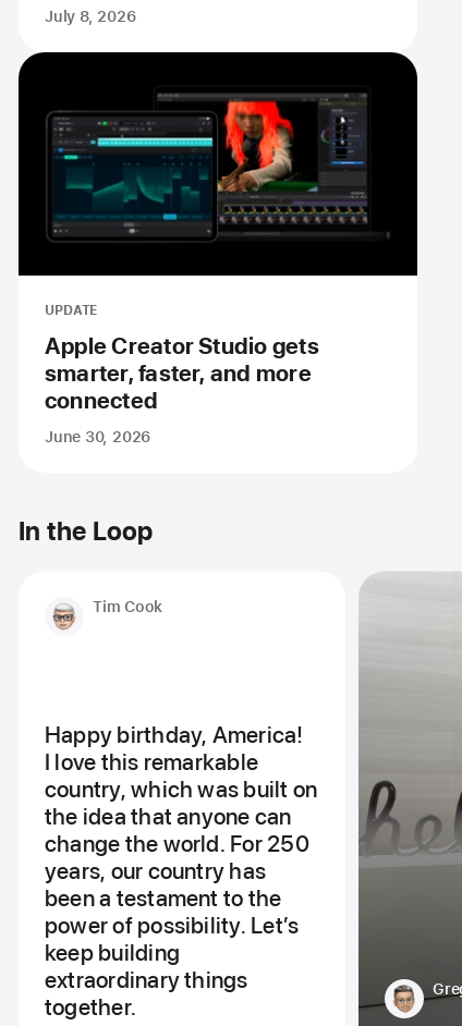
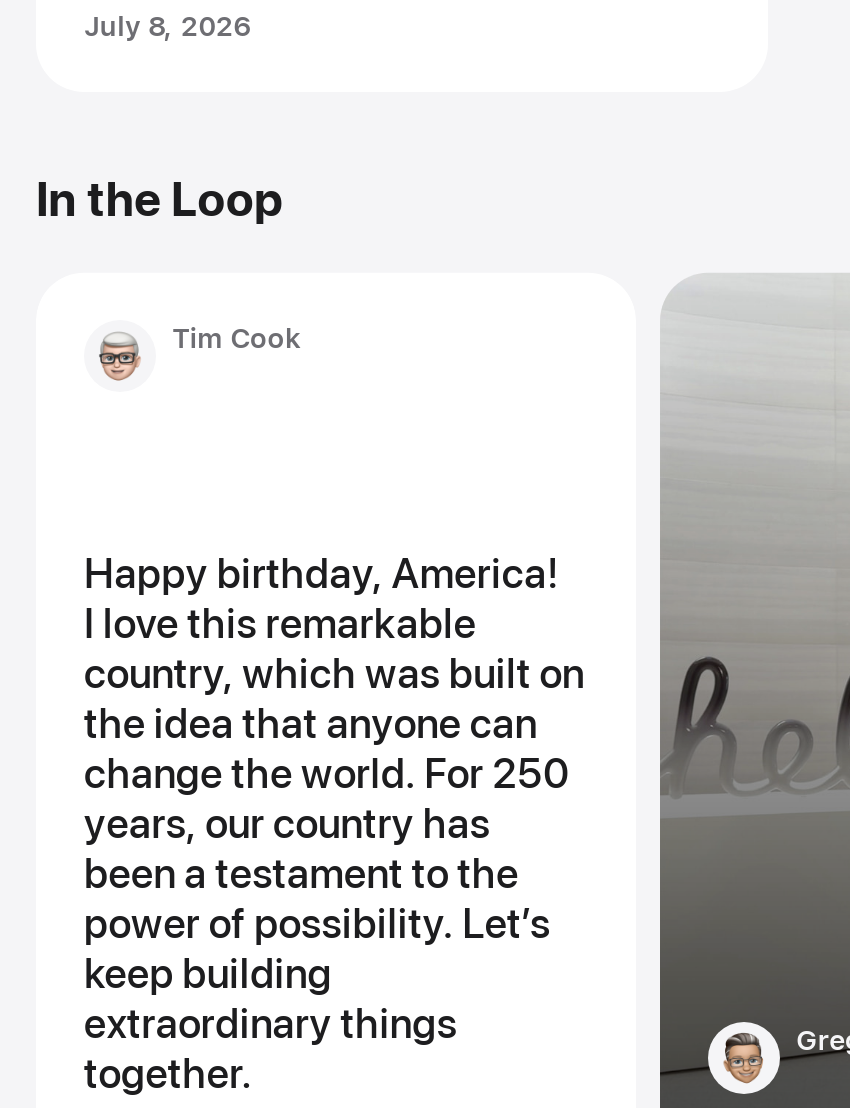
- [image]
- UPDATE
- Apple Creator Studio gets
- smarter, faster, and more
- connected
- June 30, 2026
